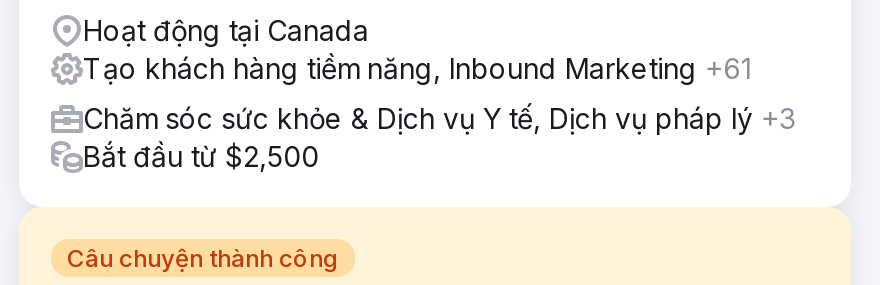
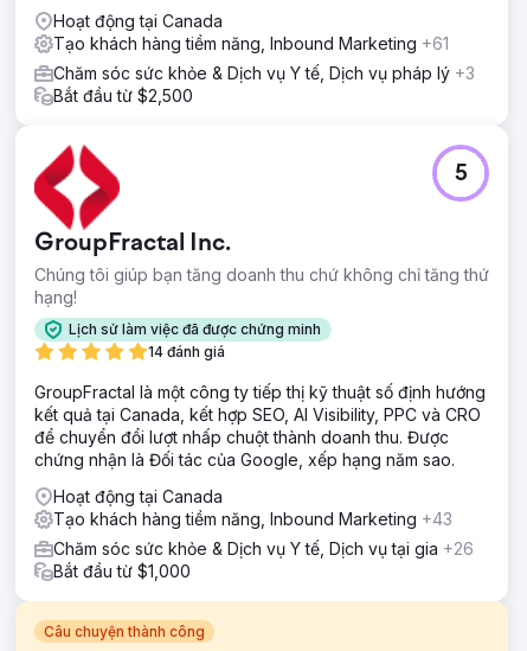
+ [image]
+ GroupFractal Inc.
+ Chúng tôi giúp bạn tăng doanh thu chứ không chỉ tăng thứ
+ hạng!
+ Lịch sử làm việc đã được chứng minh
+ 14 đánh giá

+ [image]
+ GroupFractal là một công ty tiếp thị kỹ thuật số định hướng
+ kết quả tại Canada, kết hợp SEO, AI Visibility, PPC và CRO
+ để chuyển đổi lượt nhấp chuột thành doanh thu. Được
+ chứng nhận là Đối tác của Google, xếp hạng năm sao.
+ Hoạt động tại Canada
+ Tạo khách hàng tiềm năng, Inbound Marketing +43
+ Chăm sóc sức khỏe & Dịch vụ Y tế, Dịch vụ tại gia +26
+ Bắt đầu từ $1,000

+ 5
